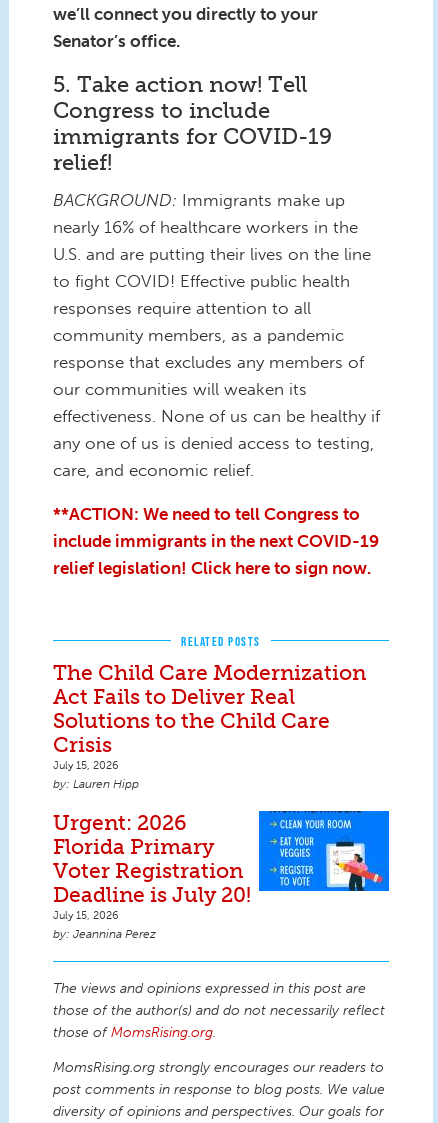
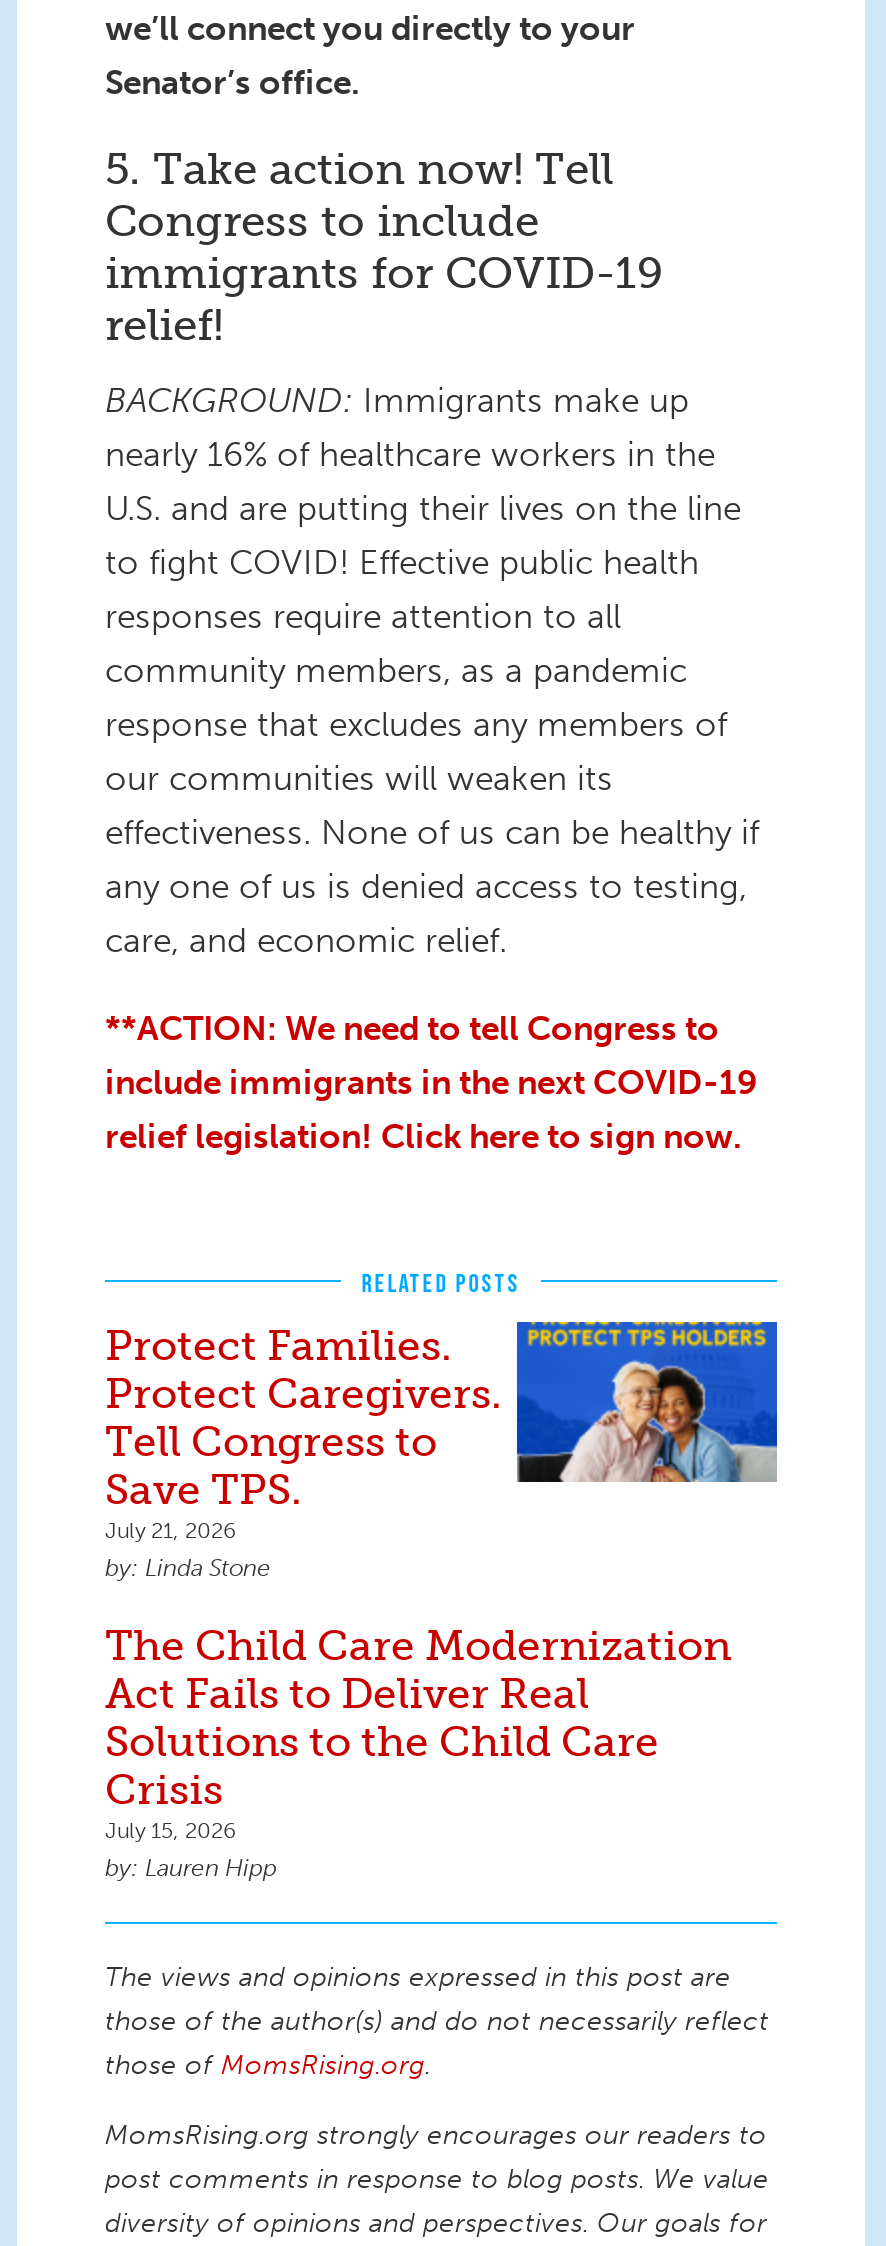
+ [image]
+ Protect Families.
+ Protect Caregivers.
+ Tell Congress to
+ Save TPS.
+ July 21, 2026
+ Linda Stone

moved down: The Child Care Modernization | Act Fails to Deliver Real | Solutions to the Child Care | Crisis | July 15, 2026 | Lauren Hipp

- [image]
- Urgent: 2026
- Florida Primary
- Voter Registration
- Deadline is July 20!
- July 15, 2026
- Jeannina Perez
